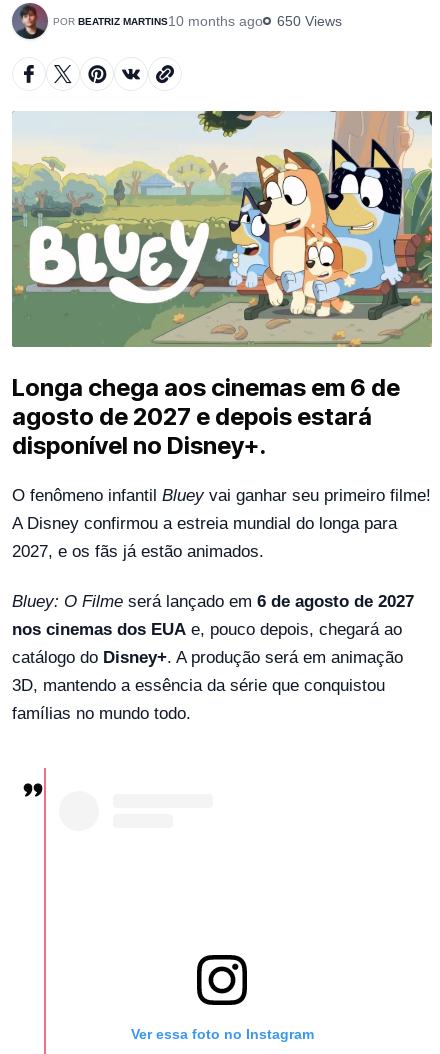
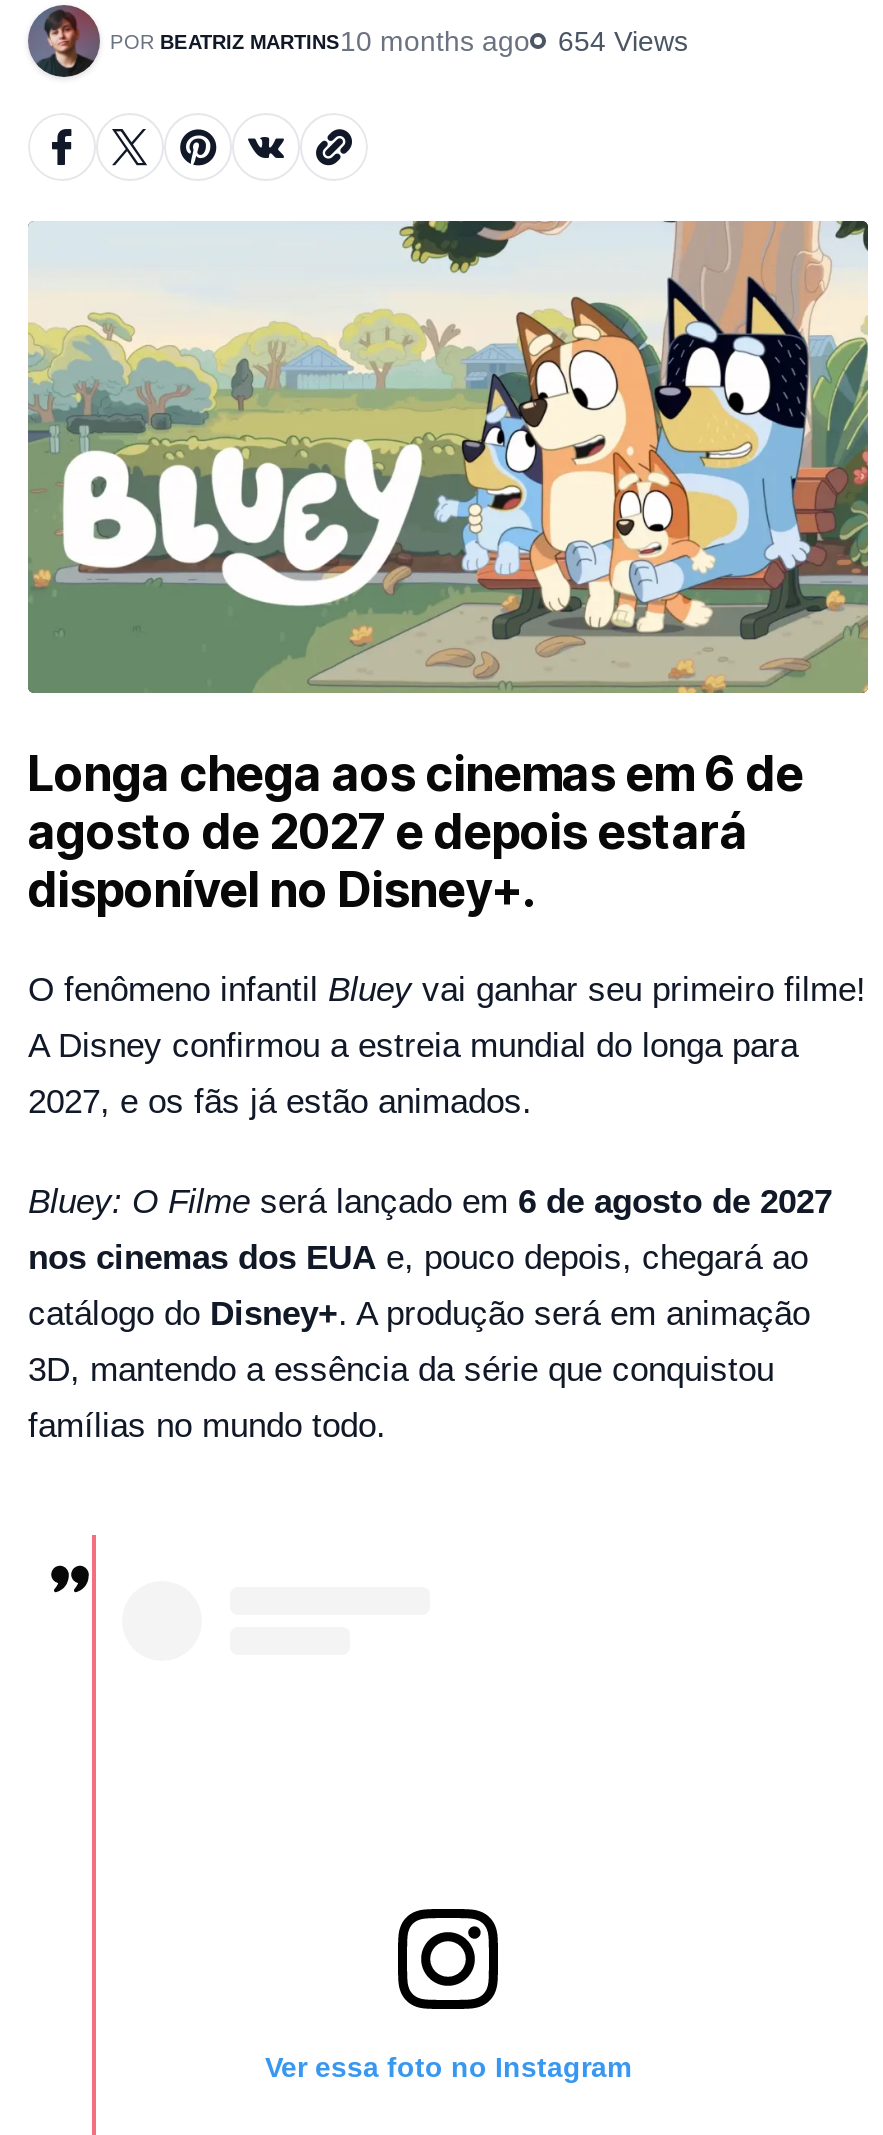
- BEATRIZ MARTINS 10 months ago 650 Views
+ BEATRIZ MARTINS 10 months ago 654 Views
